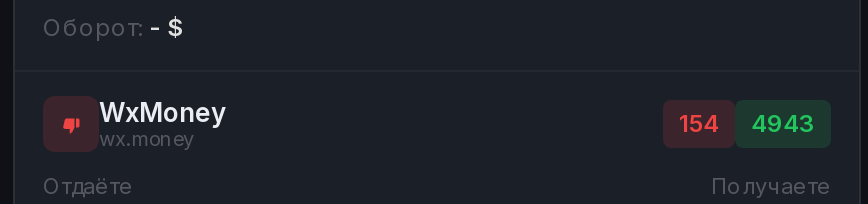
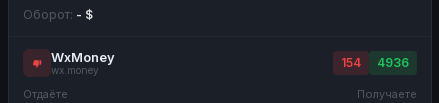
- 154 4943
+ 154 4936
